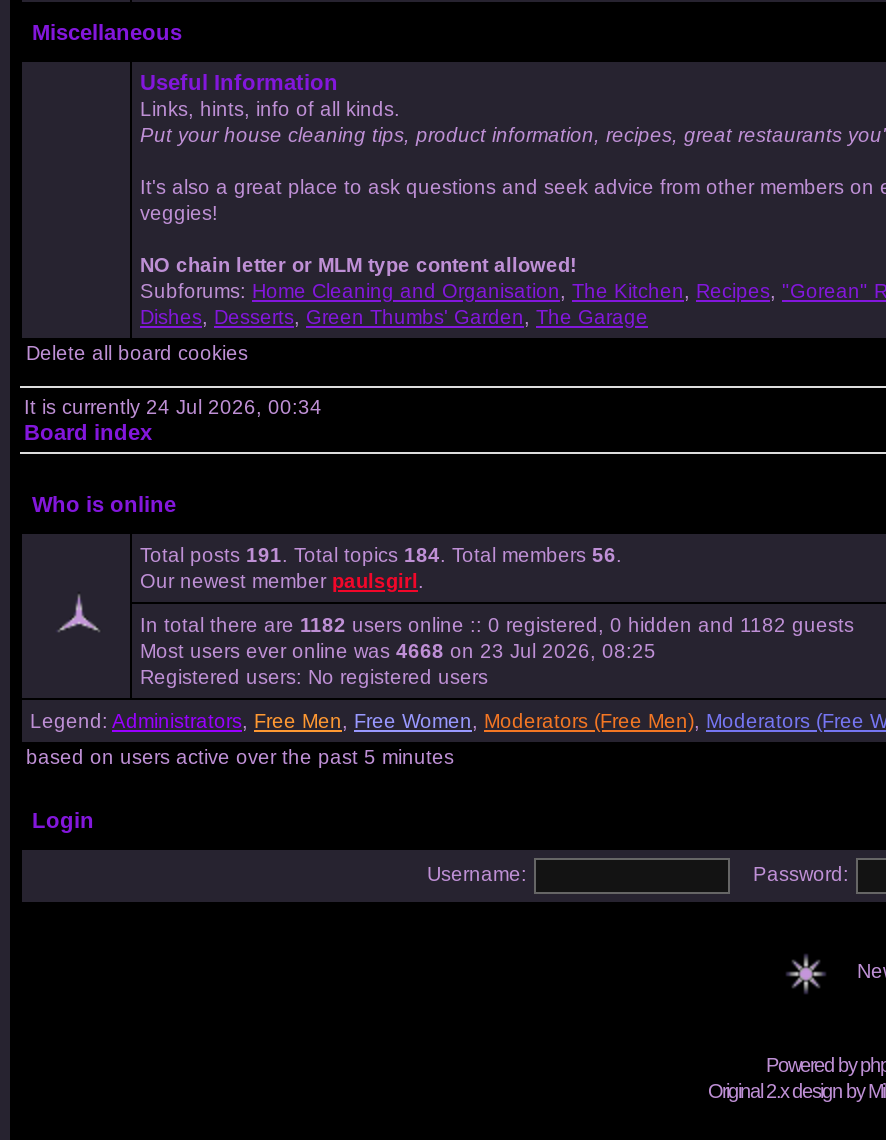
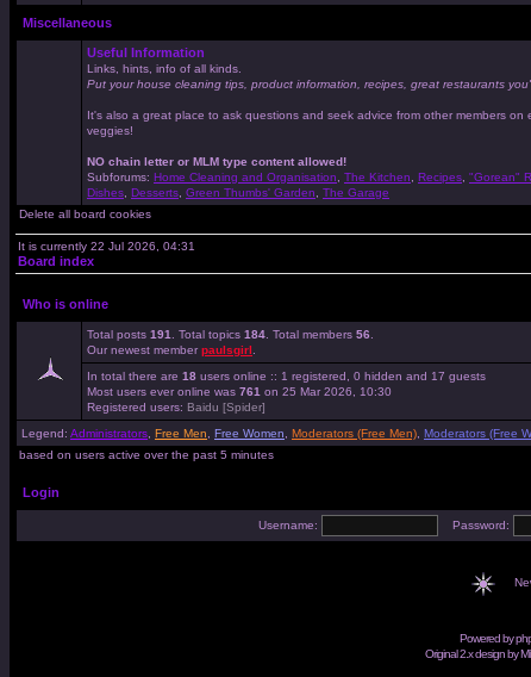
- It is currently 24 Jul 2026, 00:34
+ It is currently 22 Jul 2026, 04:31

- In total there are 1182 users online :: 0 registered, 0 hidden and 1182 guests
- Most users ever online was 4668 on 23 Jul 2026, 08:25
- Registered users: No registered users
+ In total there are 18 users online :: 1 registered, 0 hidden and 17 guests
+ Most users ever online was 761 on 25 Mar 2026, 10:30
+ Registered users: Baidu [Spider]
